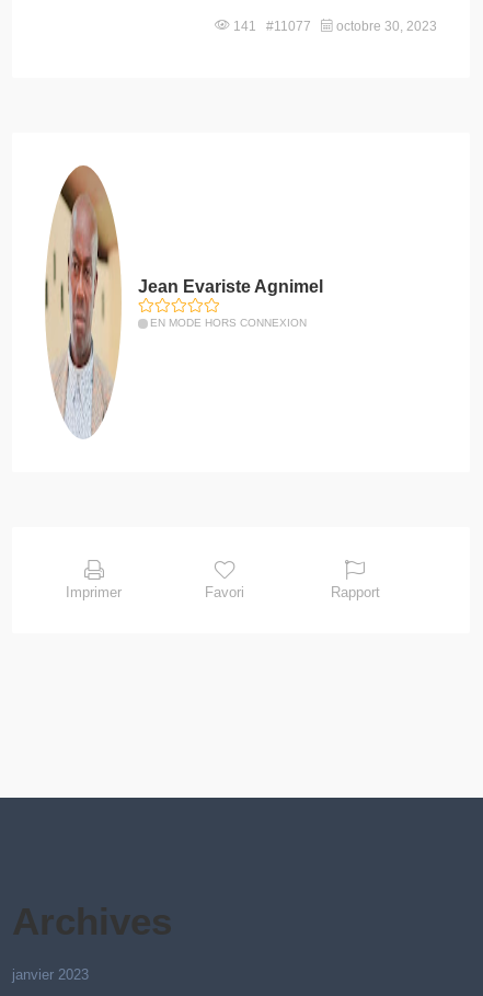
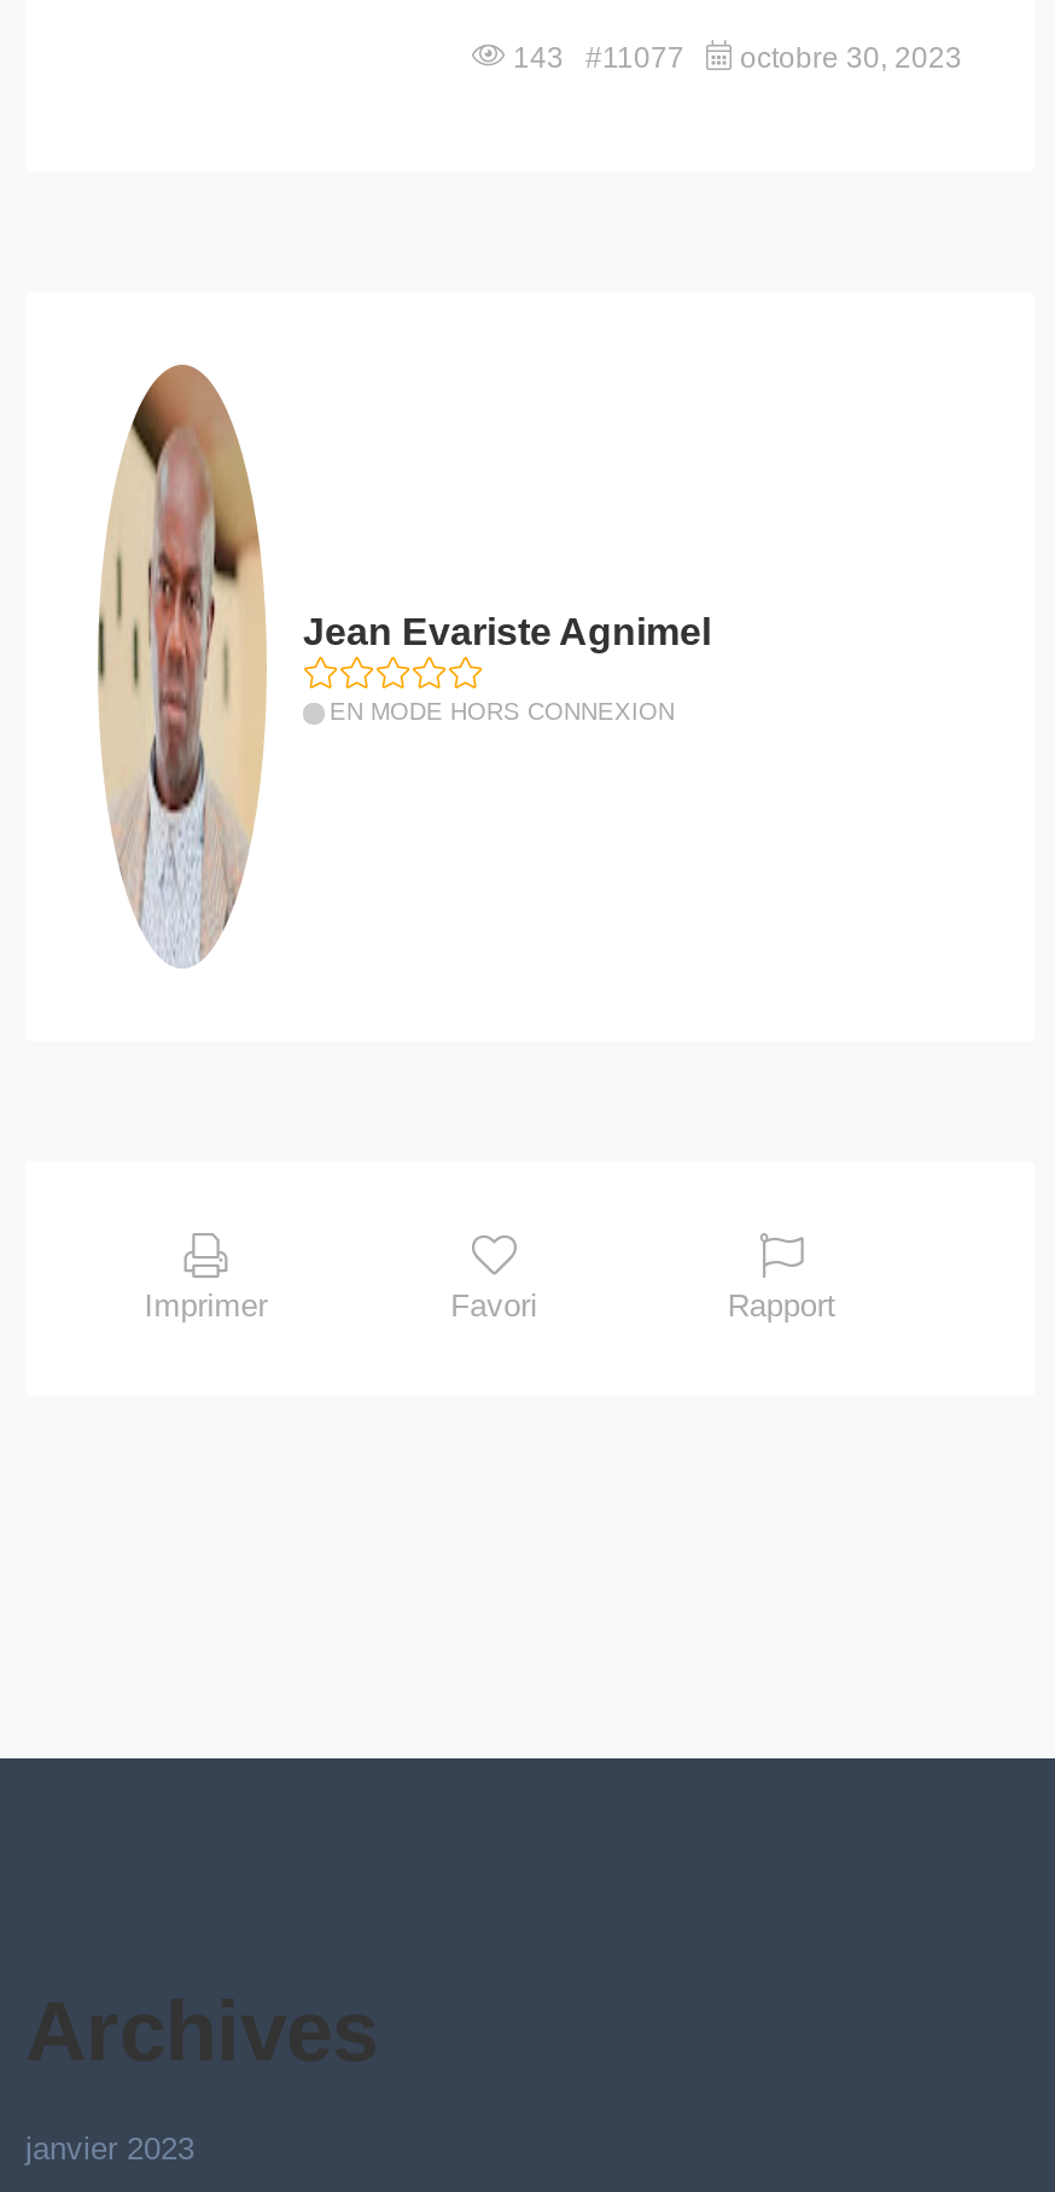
- 141 #11077 octobre 30, 2023
+ 143 #11077 octobre 30, 2023
